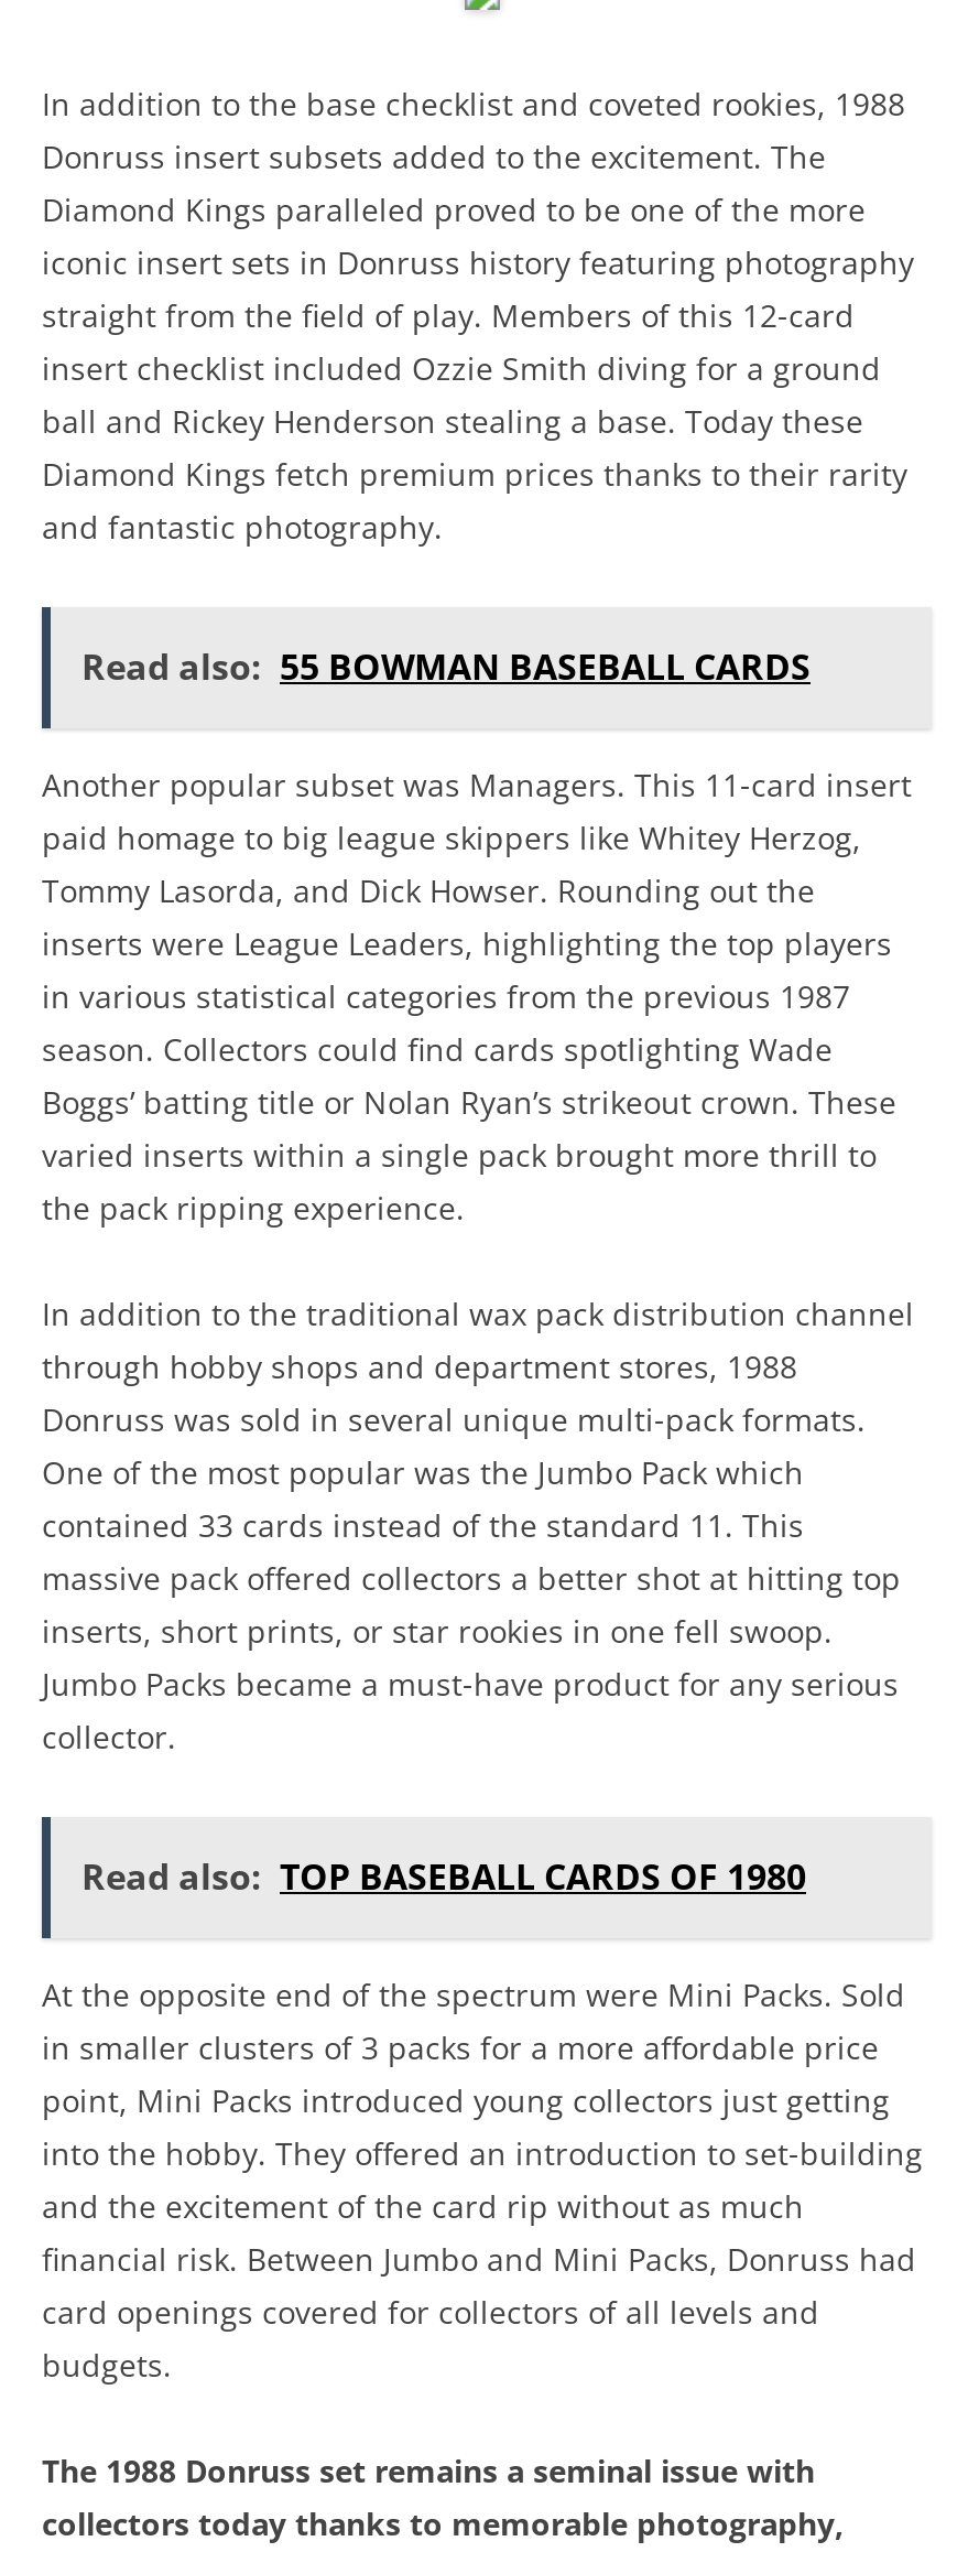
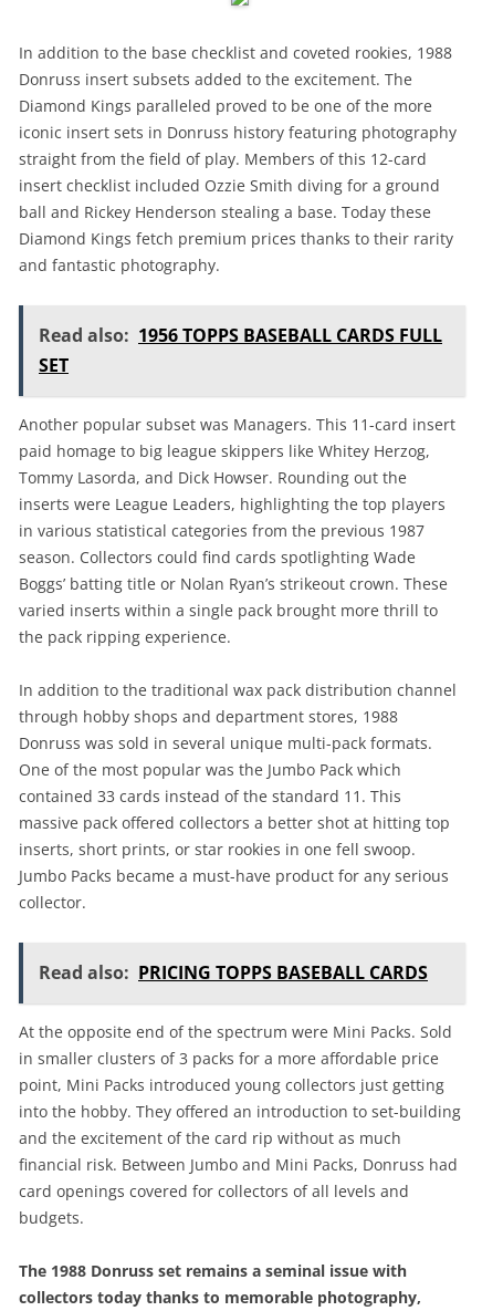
- Read also: 55 BOWMAN BASEBALL CARDS
+ Read also: 1956 TOPPS BASEBALL CARDS FULL
+ SET

- Read also: TOP BASEBALL CARDS OF 1980
+ Read also: PRICING TOPPS BASEBALL CARDS
